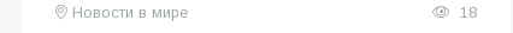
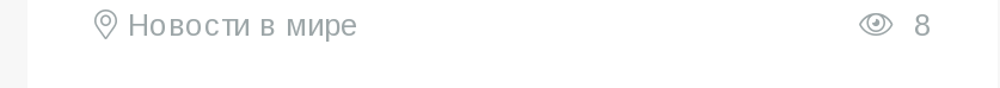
- 18
+ 8
